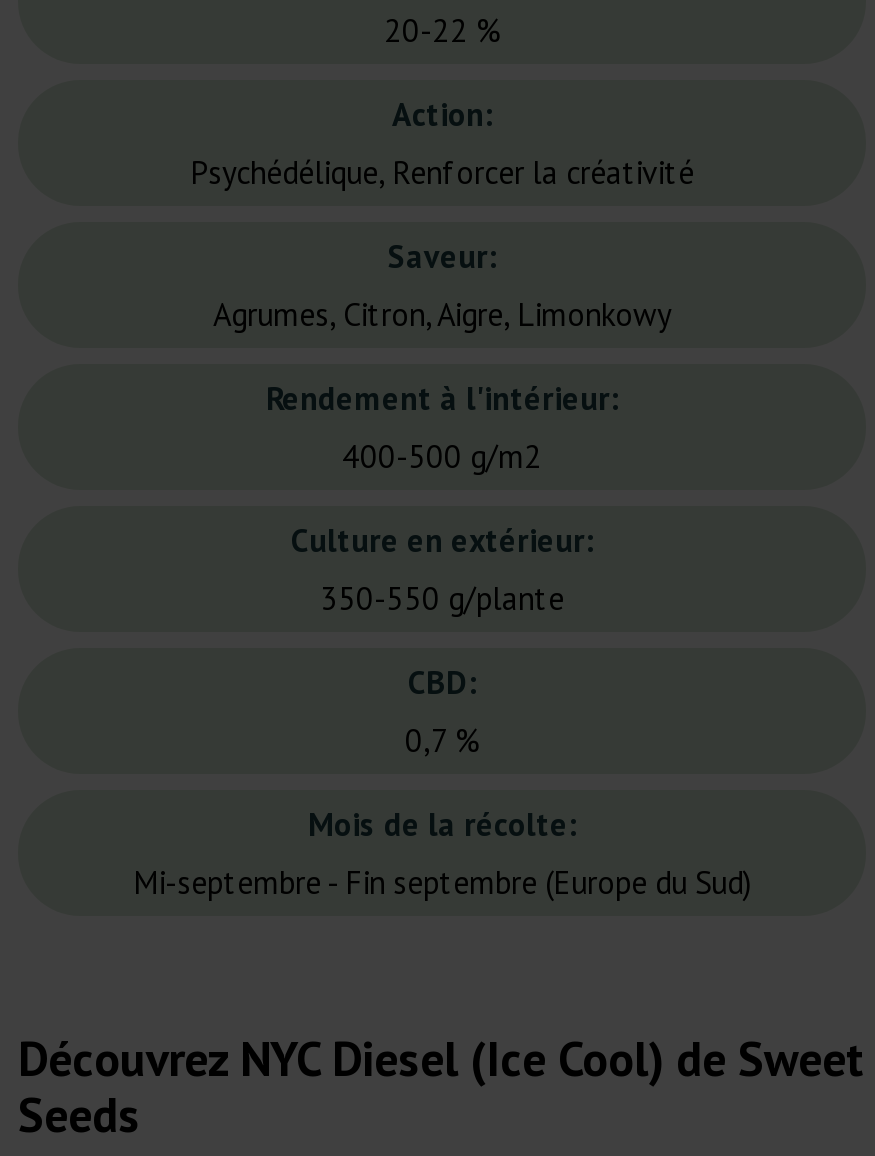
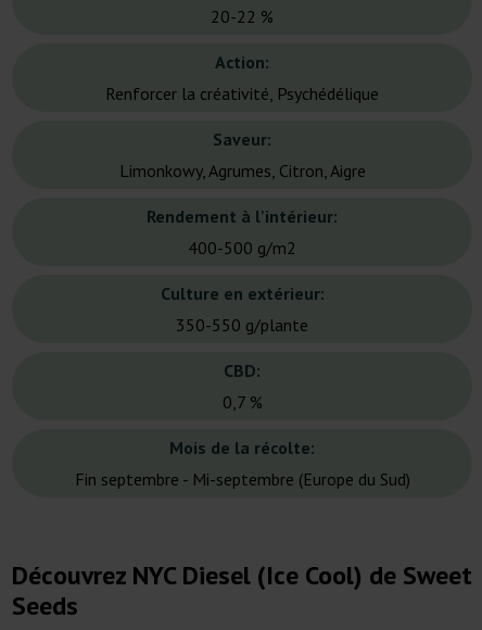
- Psychédélique, Renforcer la créativité
+ Renforcer la créativité, Psychédélique

- Agrumes, Citron, Aigre, Limonkowy
+ Limonkowy, Agrumes, Citron, Aigre

- Mi-septembre - Fin septembre (Europe du Sud)
+ Fin septembre - Mi-septembre (Europe du Sud)
